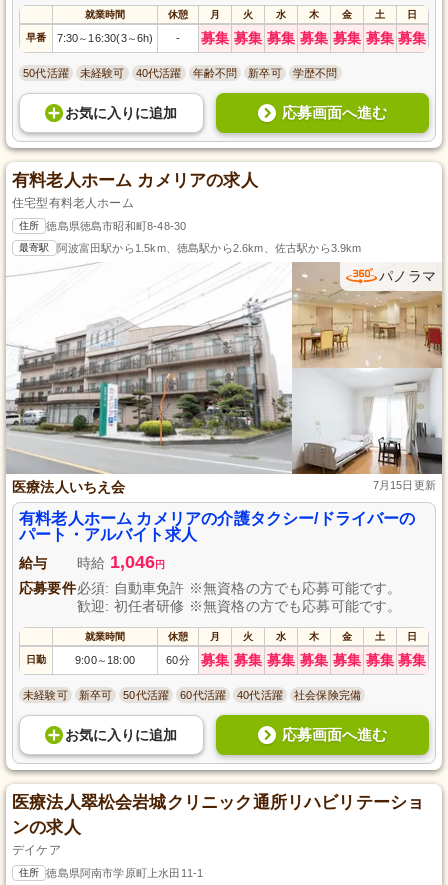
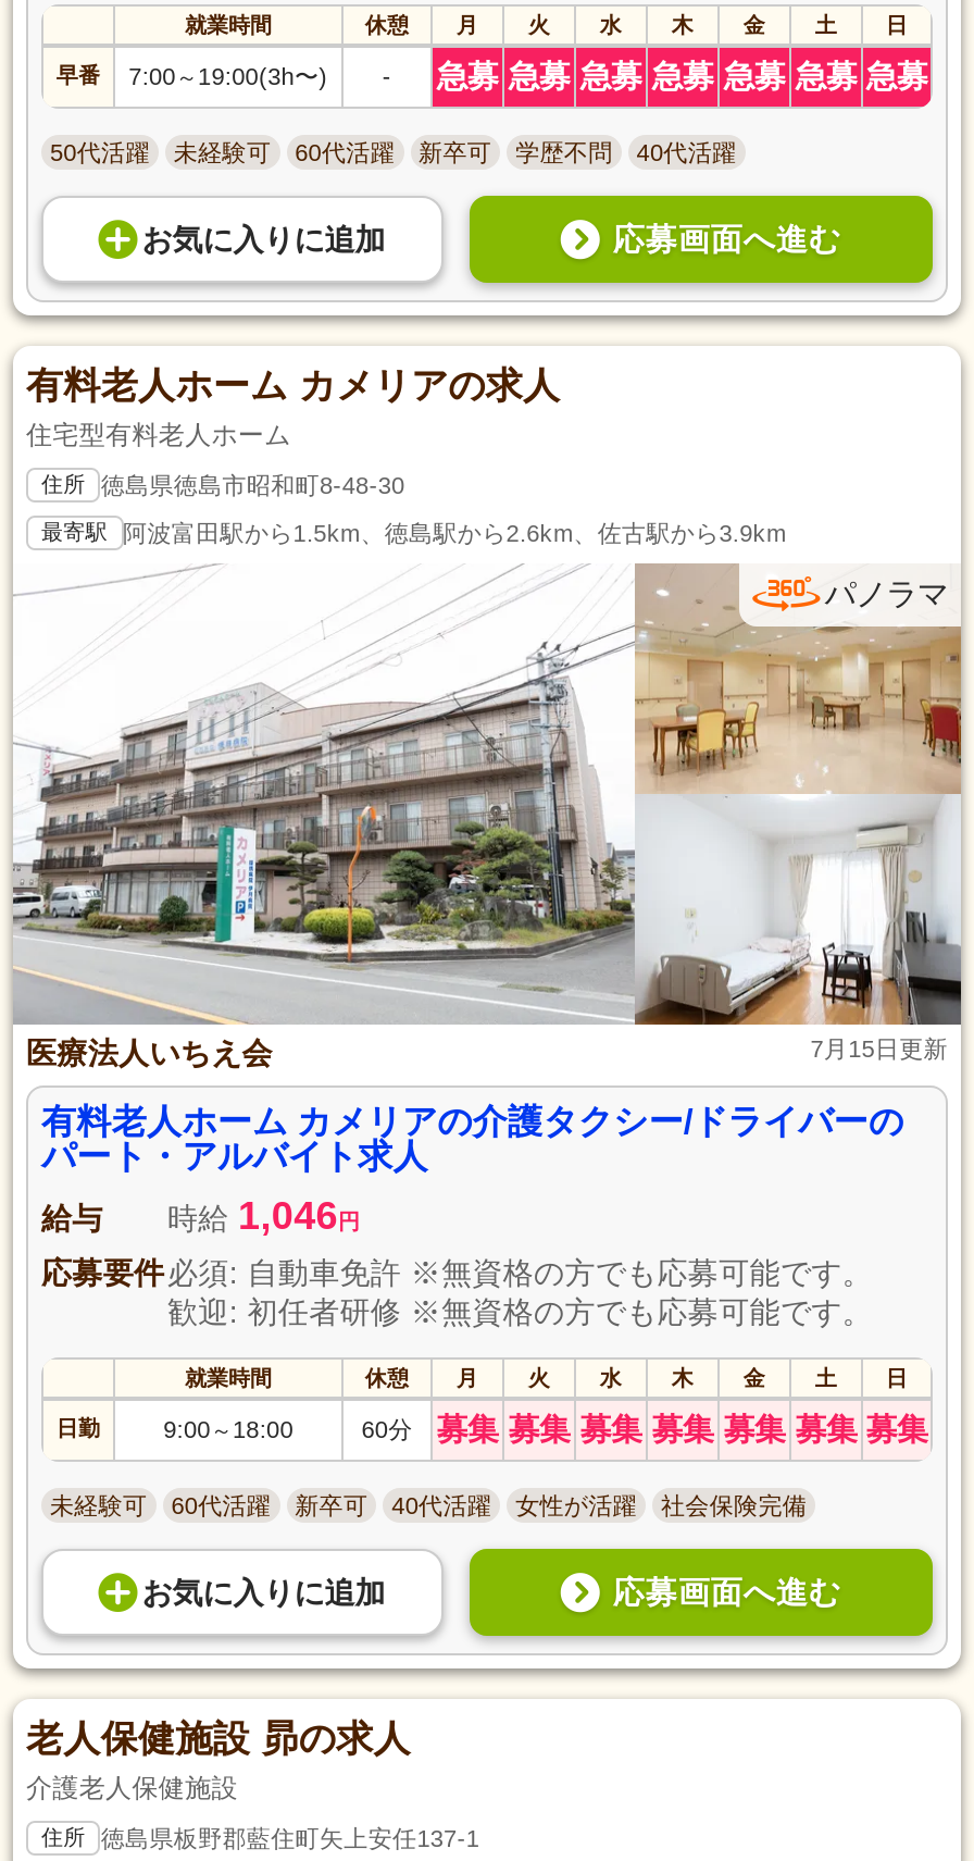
- 7:30～16:30(3～6h)
+ 7:00～19:00(3h〜)

- 募集 募集 募集 募集 募集 募集 募集
+ 急募 急募 急募 急募 急募 急募 急募

- 40代活躍
- 年齢不問
+ 60代活躍

+ 40代活躍

- 50代活躍
- 60代活躍

+ 60代活躍

+ 女性が活躍

- 医療法人翠松会岩城クリニック通所リハビリテーショ
- ンの求人
- デイケア
+ 老人保健施設 昴の求人
+ 介護老人保健施設

- 徳島県阿南市学原町上水田11-1
+ 徳島県板野郡藍住町矢上安任137-1
